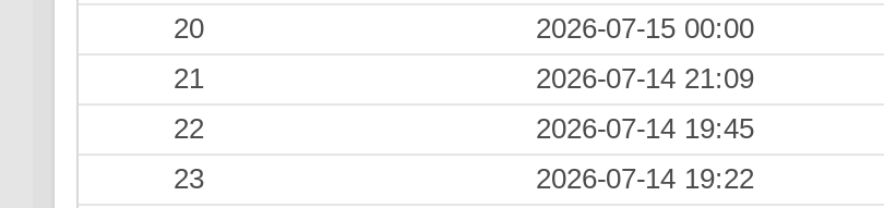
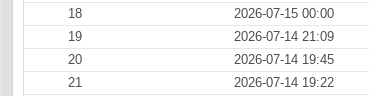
- 20
+ 18

- 21
+ 19

- 22
+ 20

- 23
+ 21
